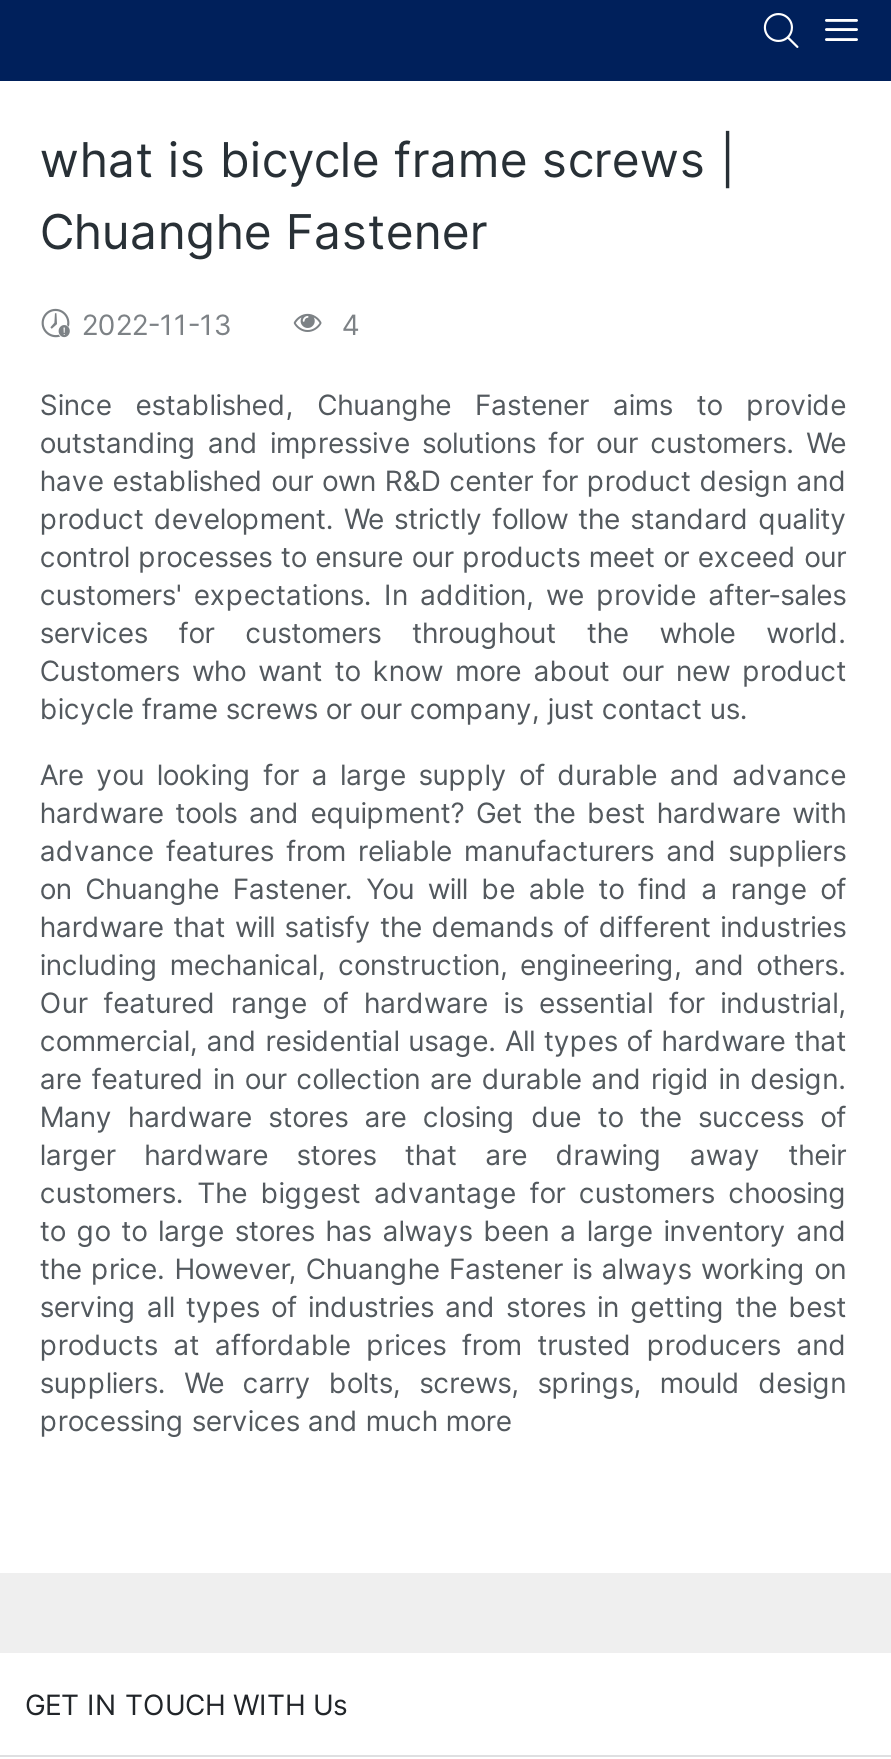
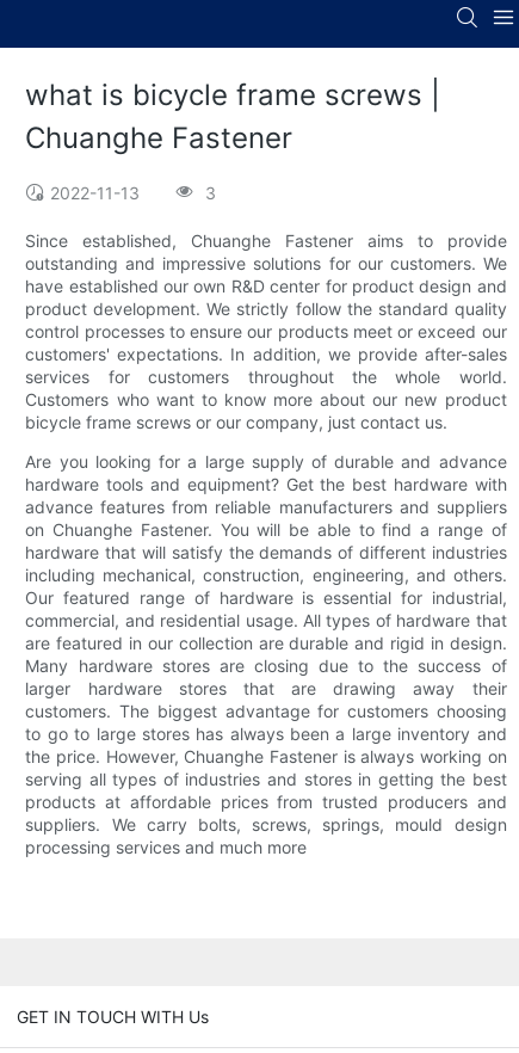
- 4
+ 3
